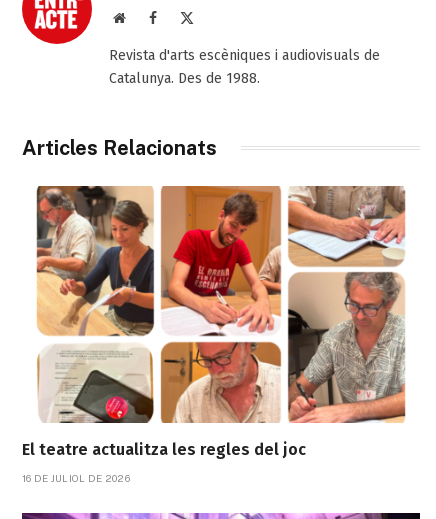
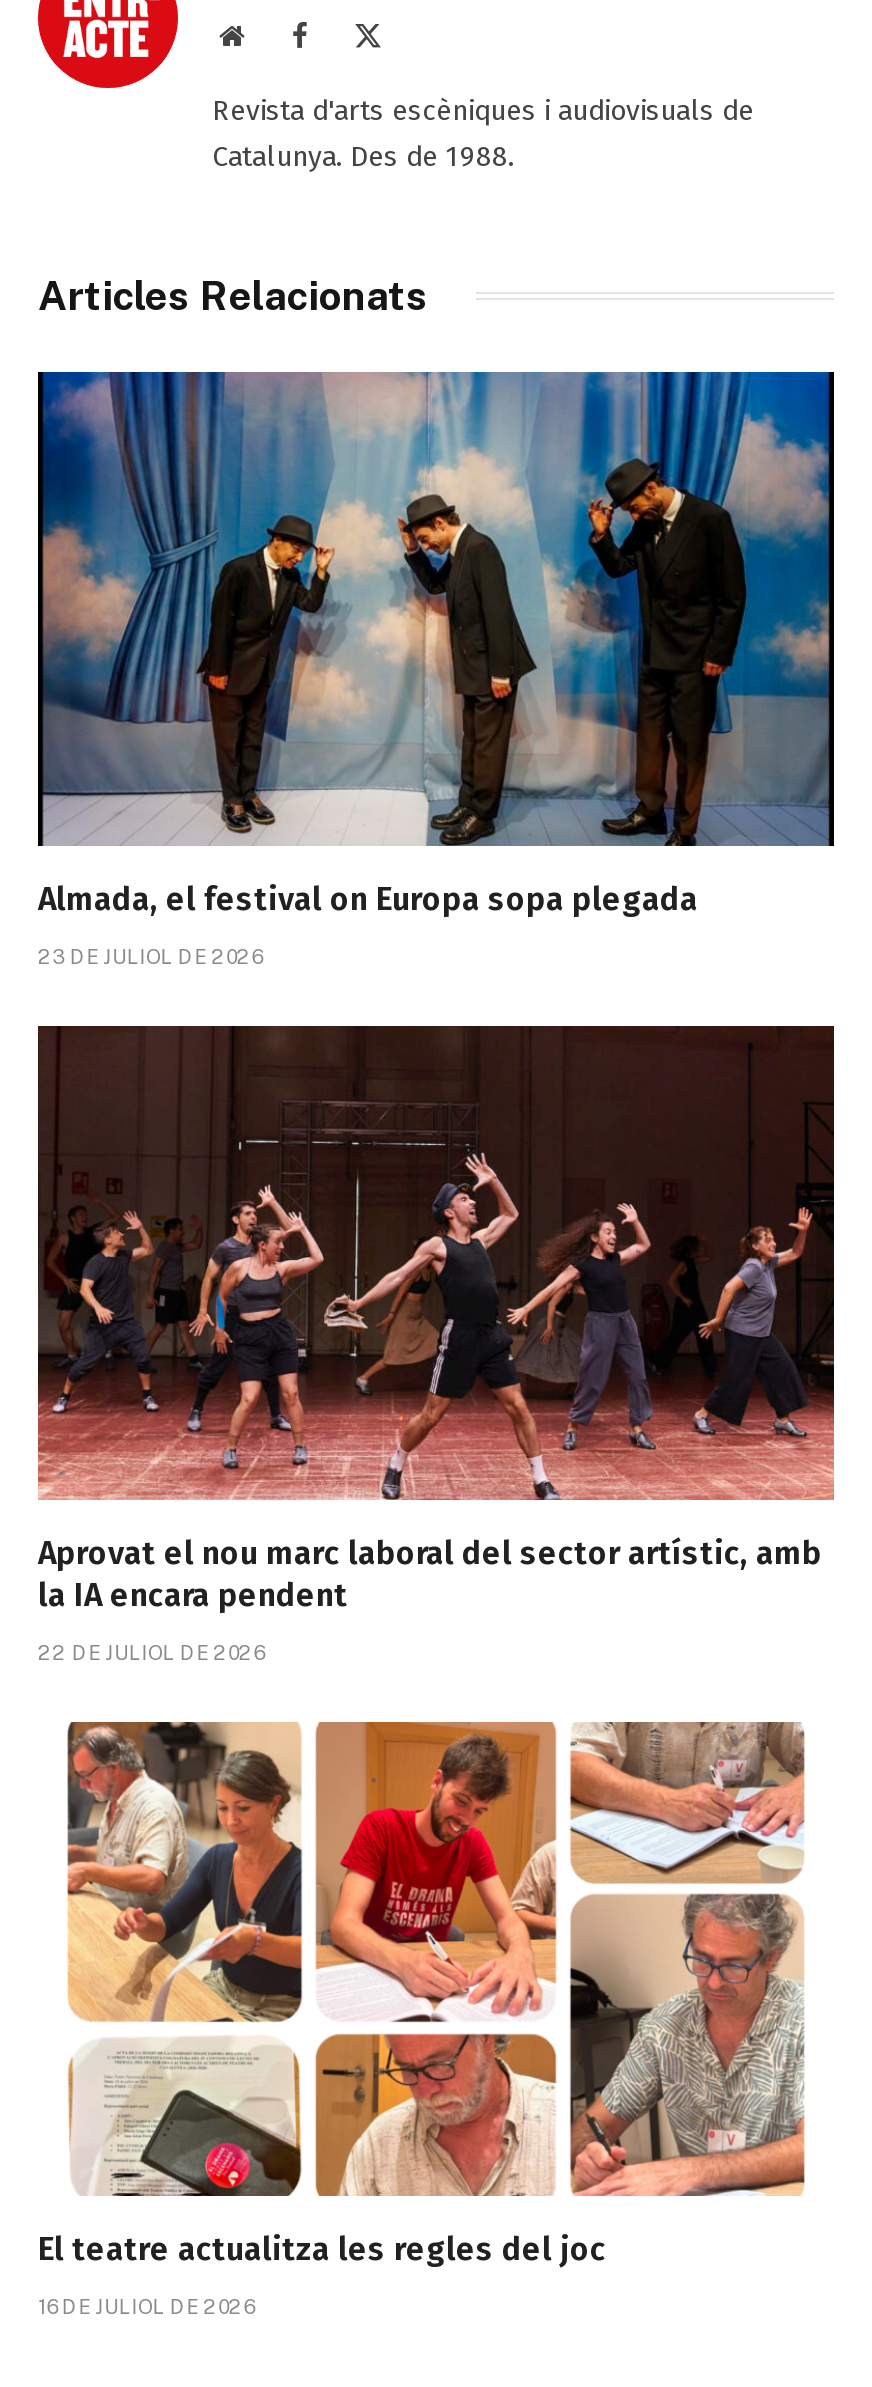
+ [image]
+ Almada, el festival on Europa sopa plegada
+ 23 DE JULIOL DE 2026

+ [image]
+ Aprovat el nou marc laboral del sector artístic, amb
+ la IA encara pendent
+ 22 DE JULIOL DE 2026
